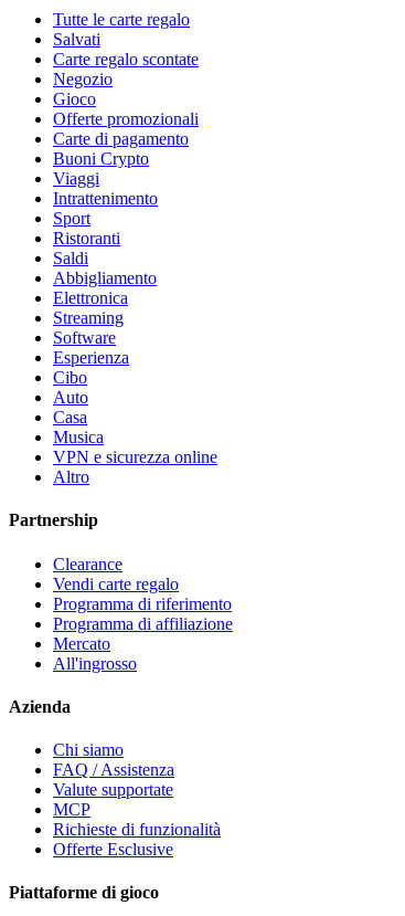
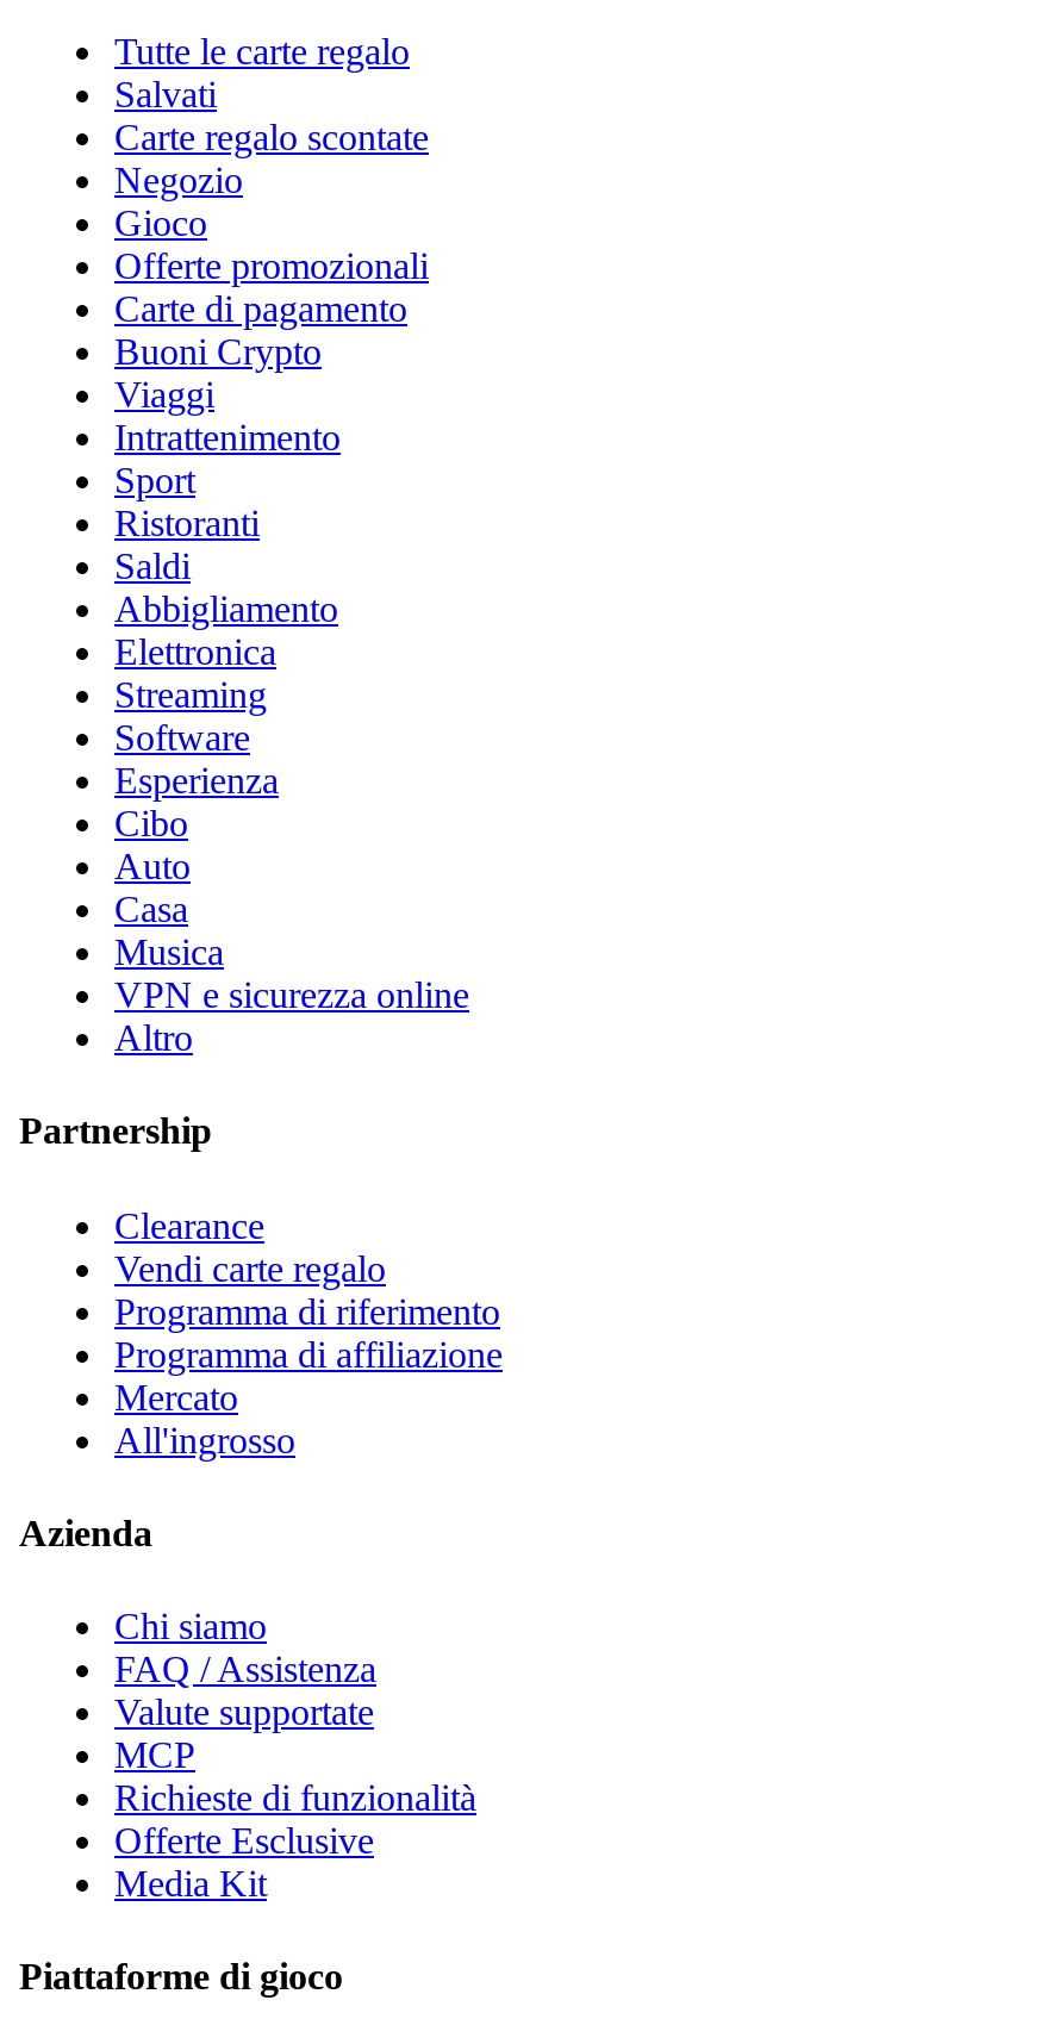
+ Media Kit
